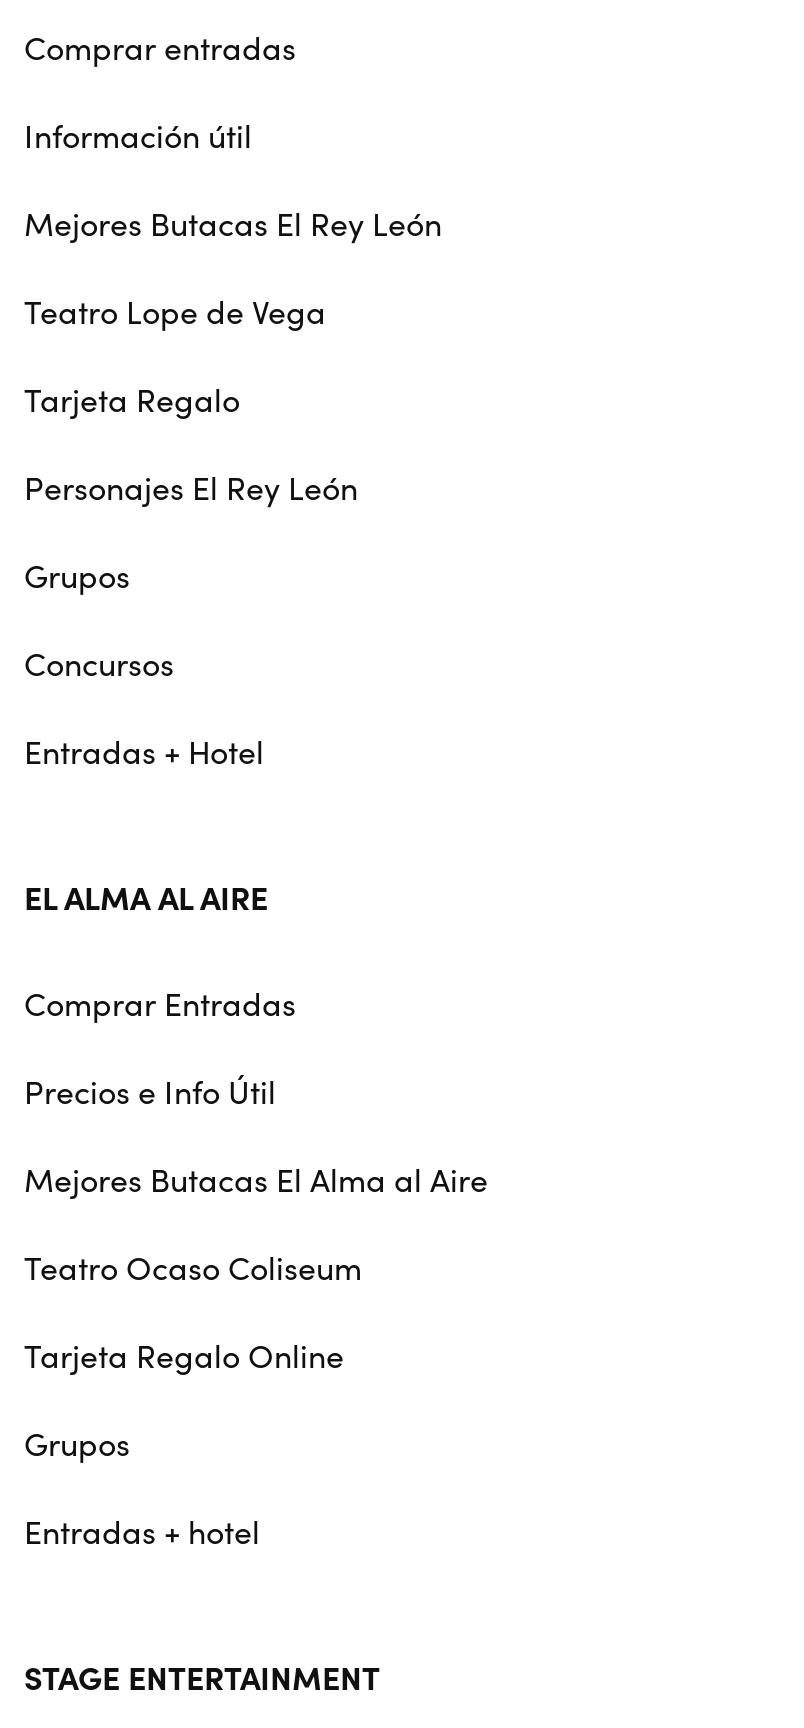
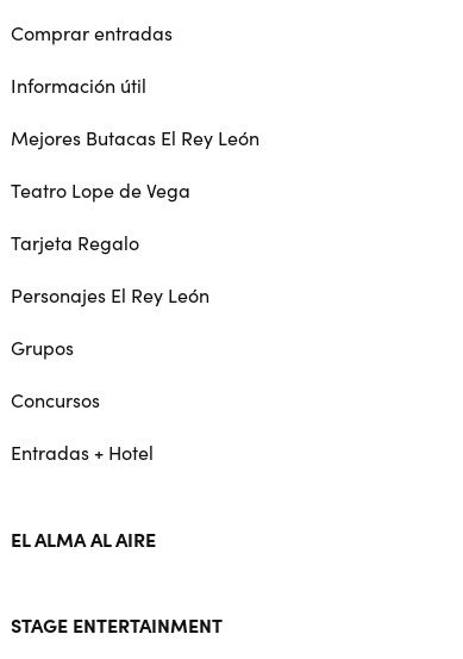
- Comprar Entradas
- Precios e Info Útil
- Mejores Butacas El Alma al Aire
- Teatro Ocaso Coliseum
- Tarjeta Regalo Online
- Grupos
- Entradas + hotel
